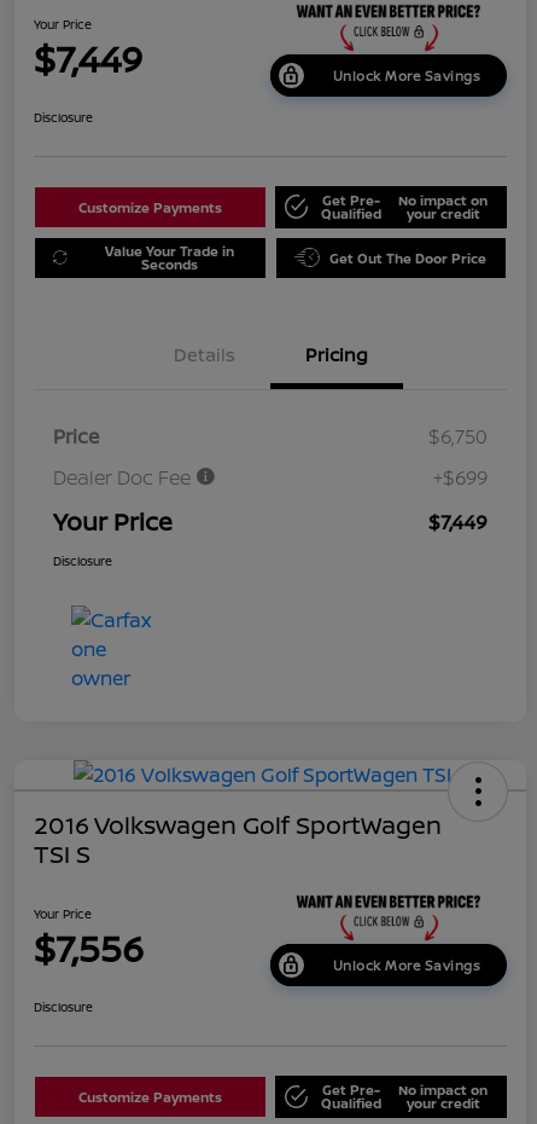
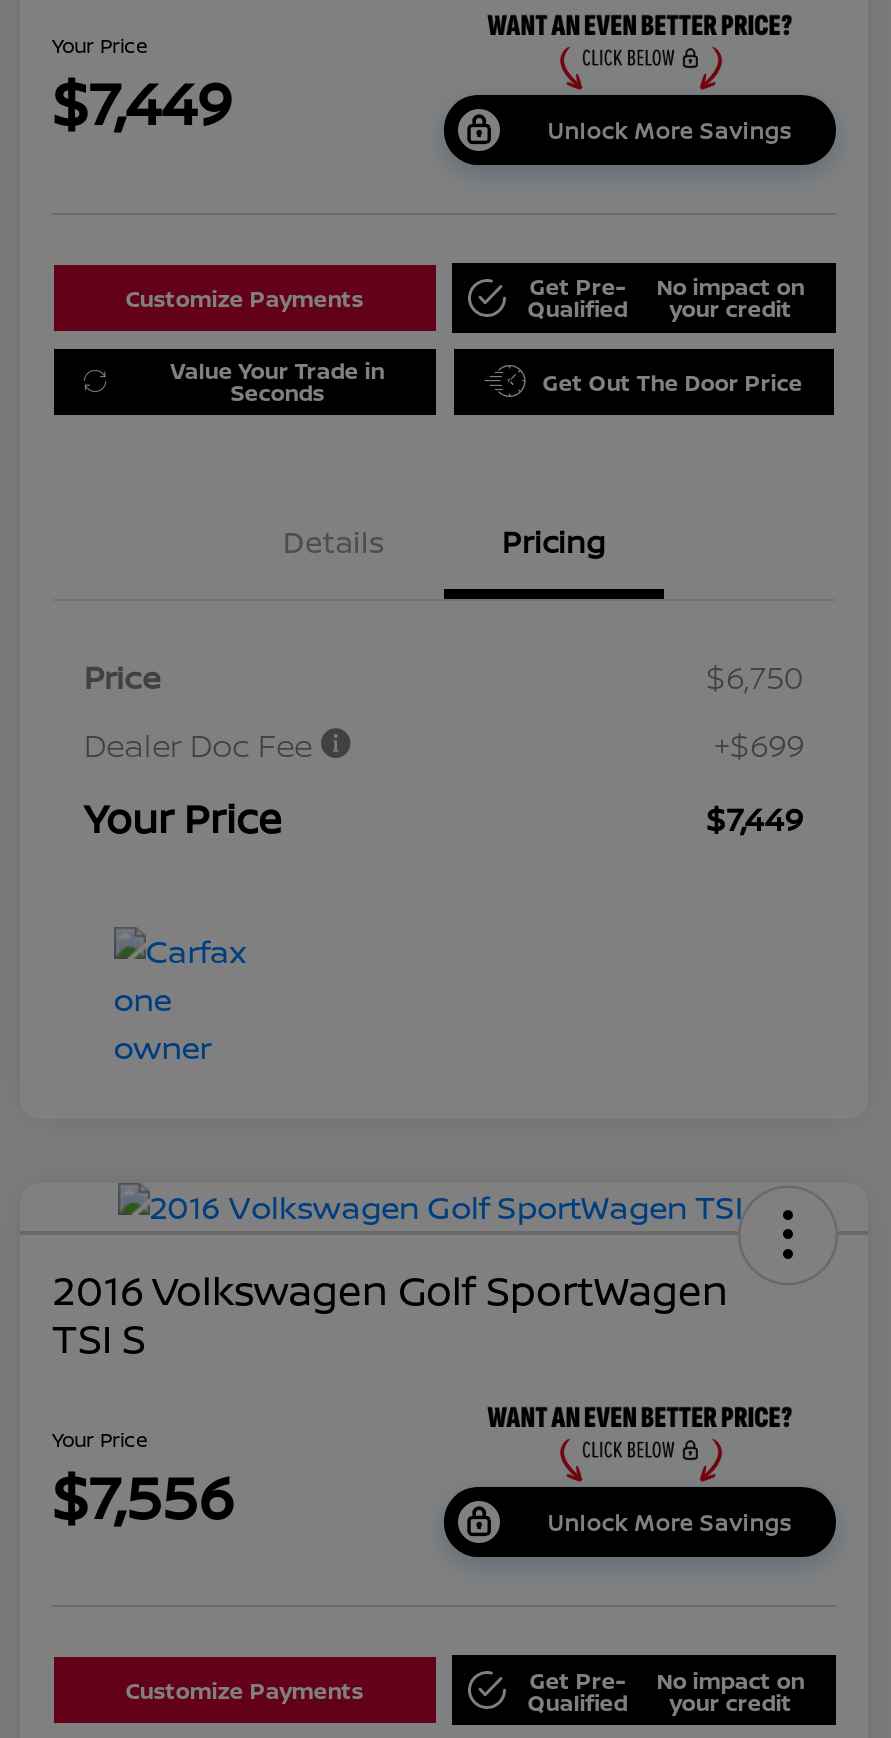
- Disclosure

- Disclosure

- Disclosure
